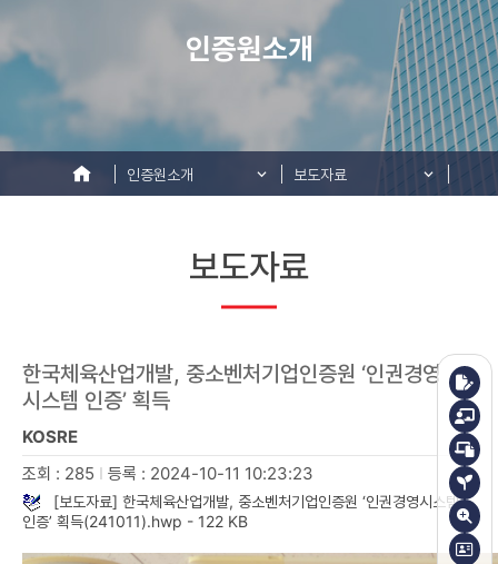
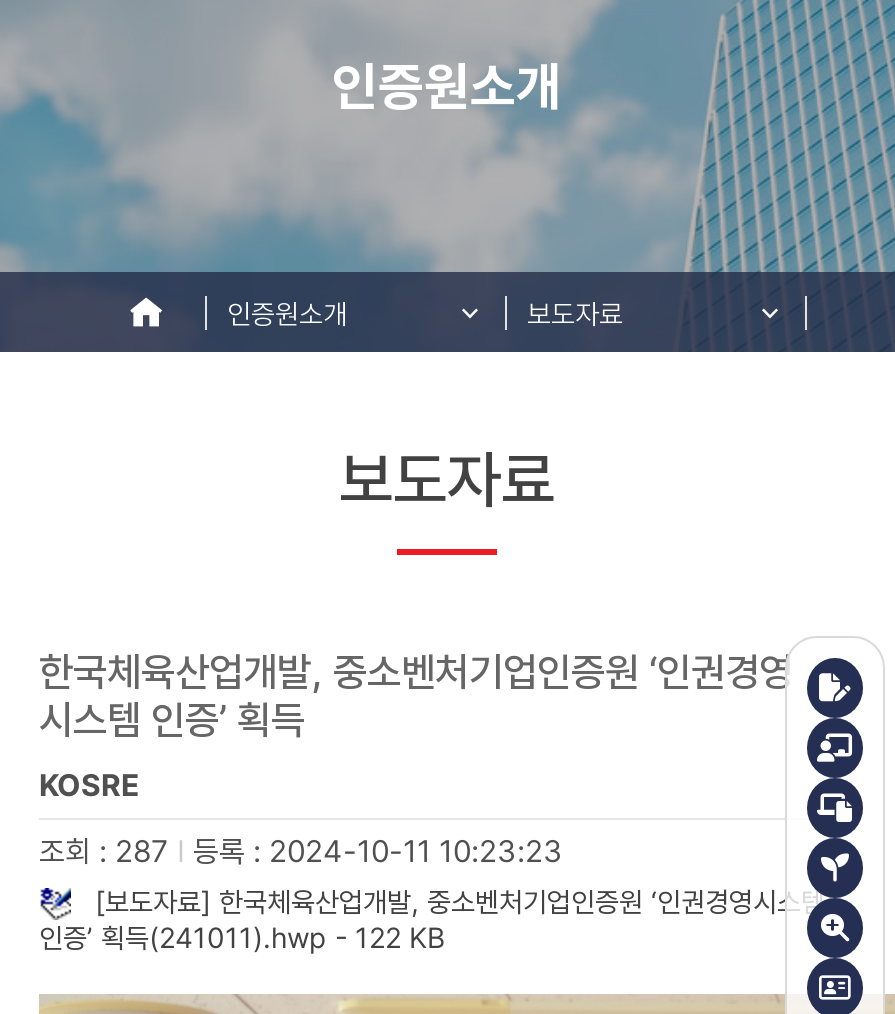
- 조회 : 285 I 등록 : 2024-10-11 10:23:23
+ 조회 : 287 I 등록 : 2024-10-11 10:23:23
